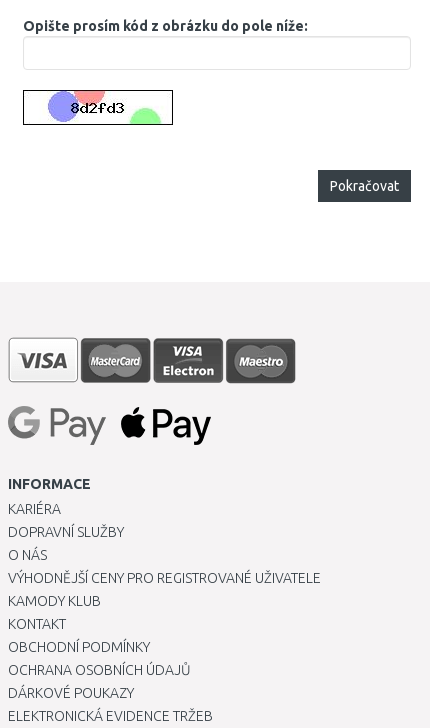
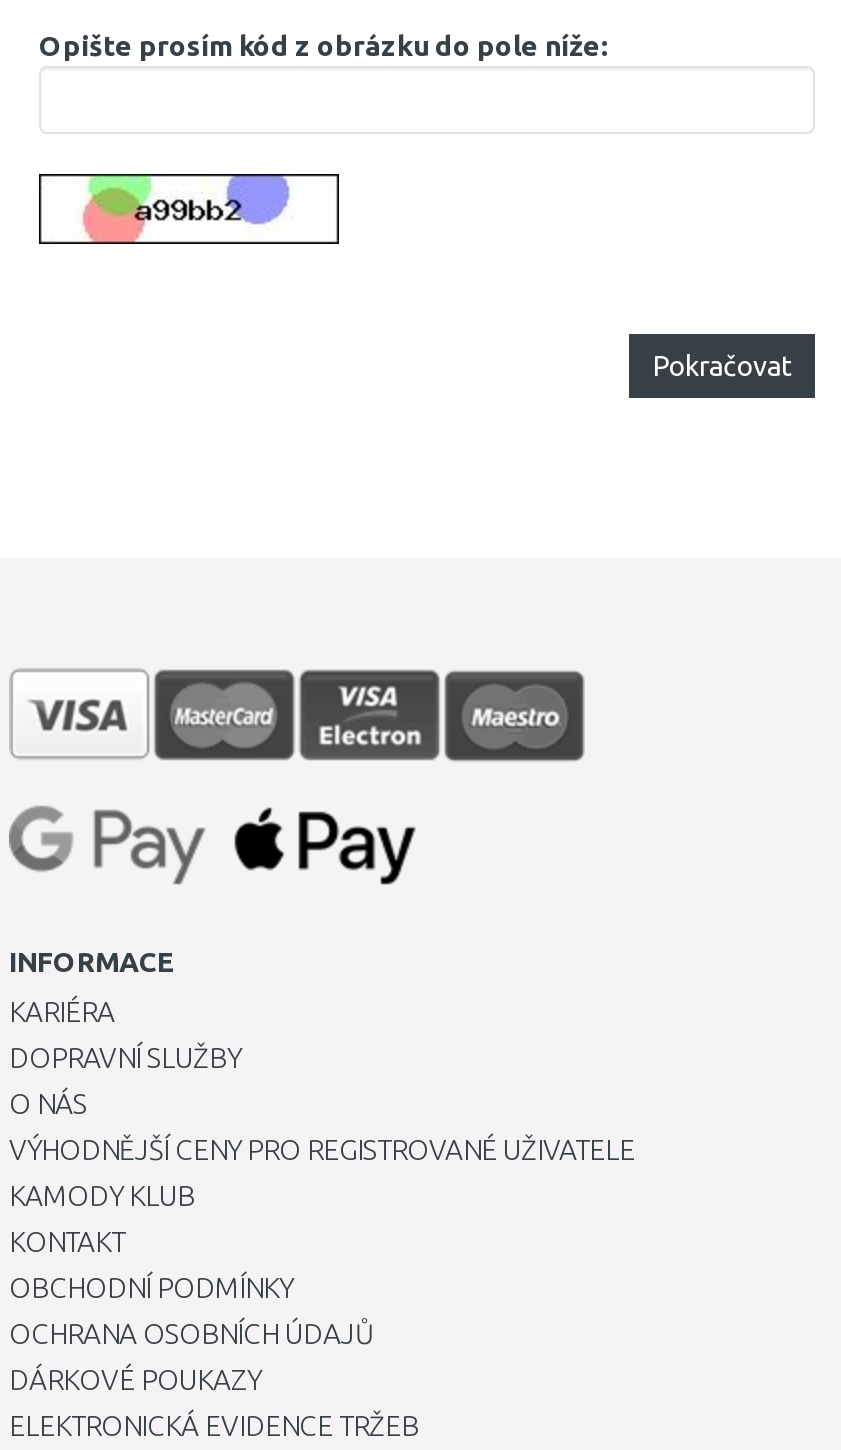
- [image]
+ [image]
